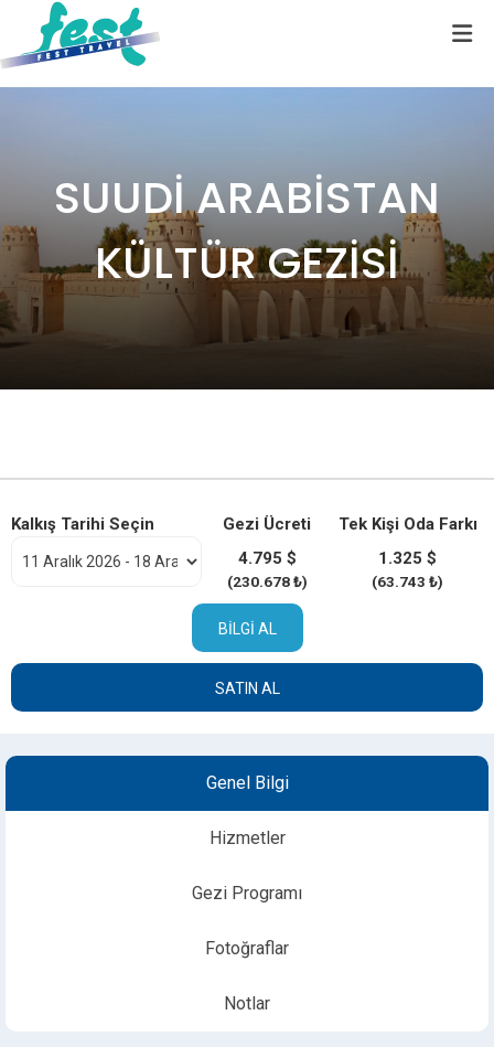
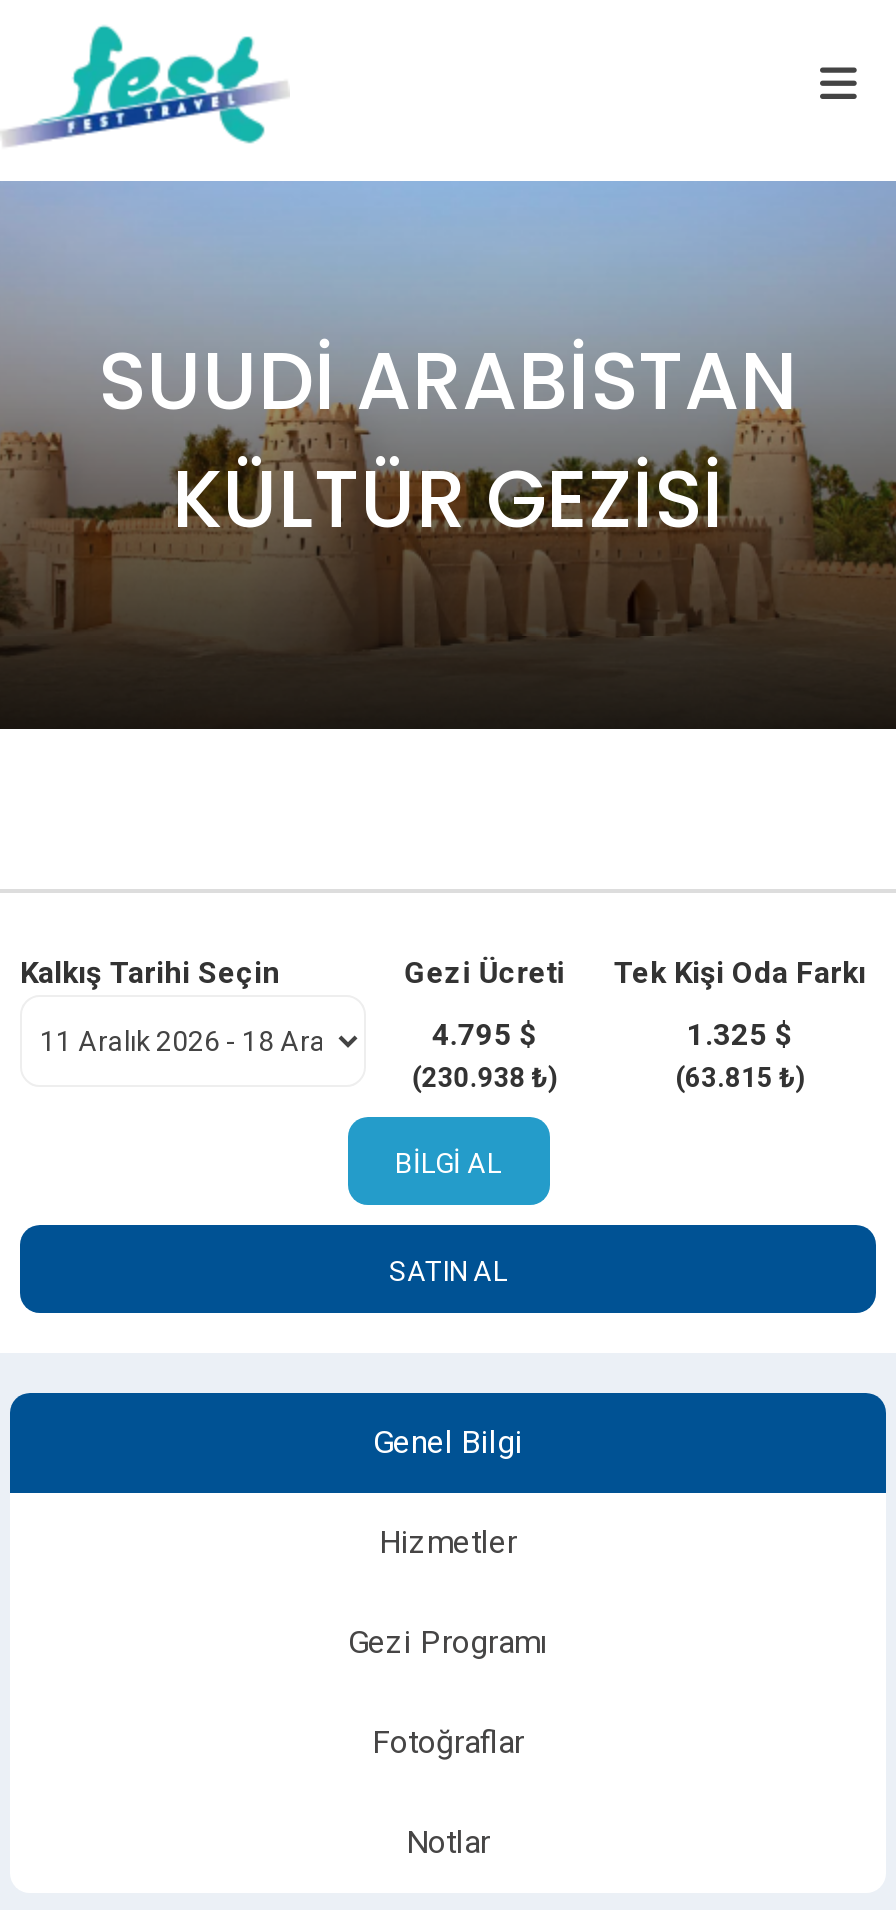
- (230.678 ₺)
+ (230.938 ₺)

- (63.743 ₺)
+ (63.815 ₺)
